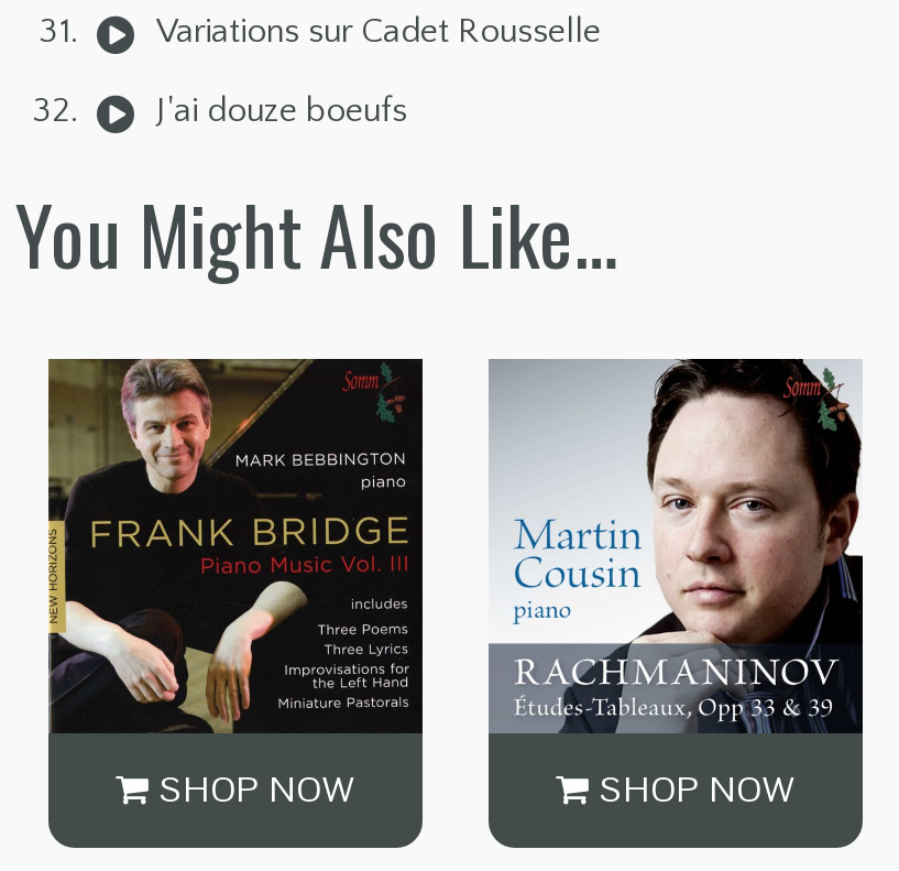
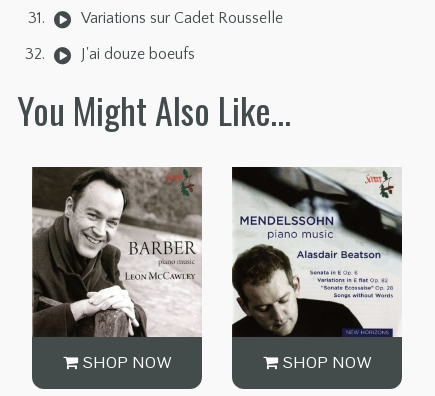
- [image]
+ [image]

- [image]
+ [image]
